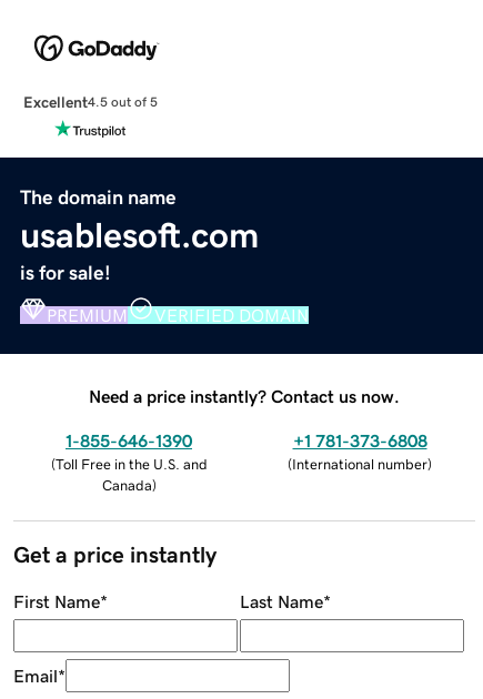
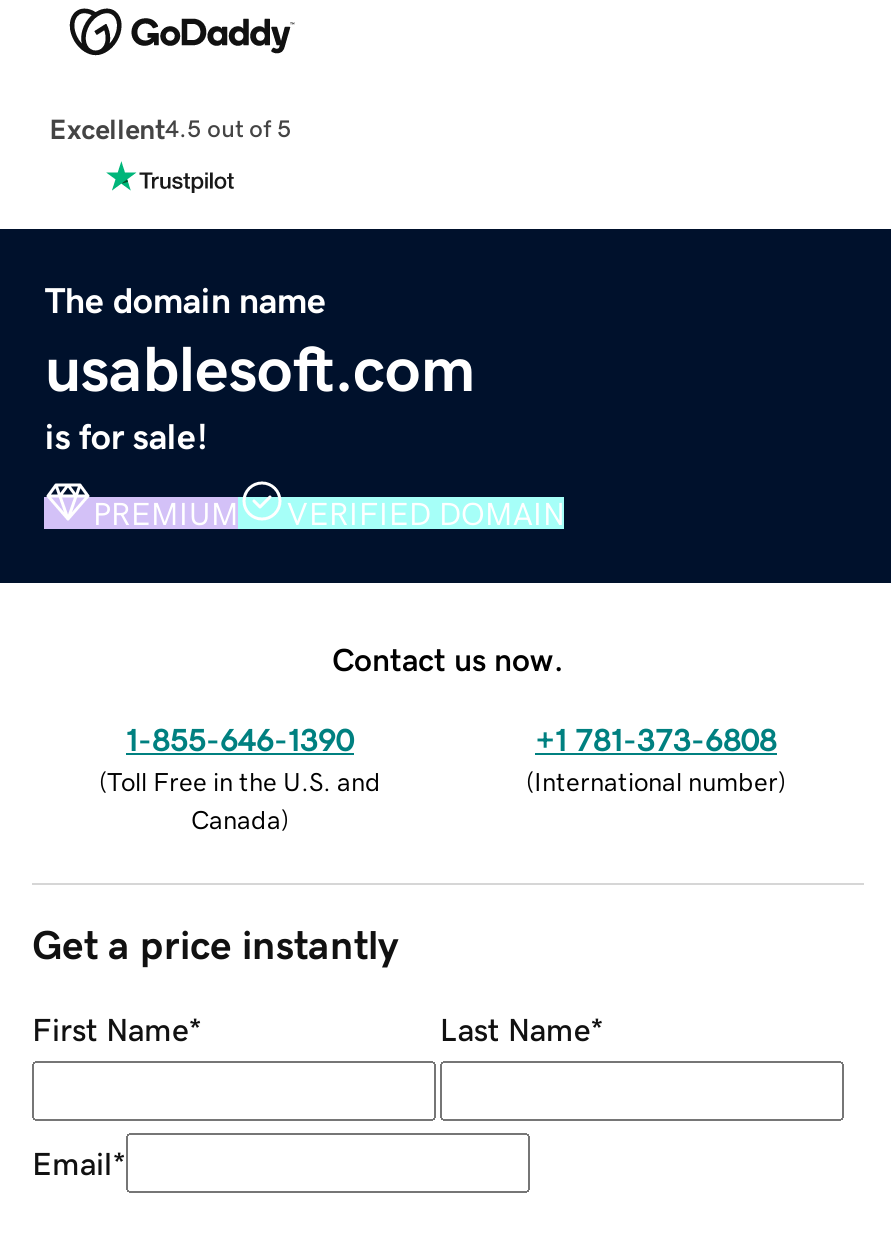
- Need a price instantly? Contact us now.
+ Contact us now.
